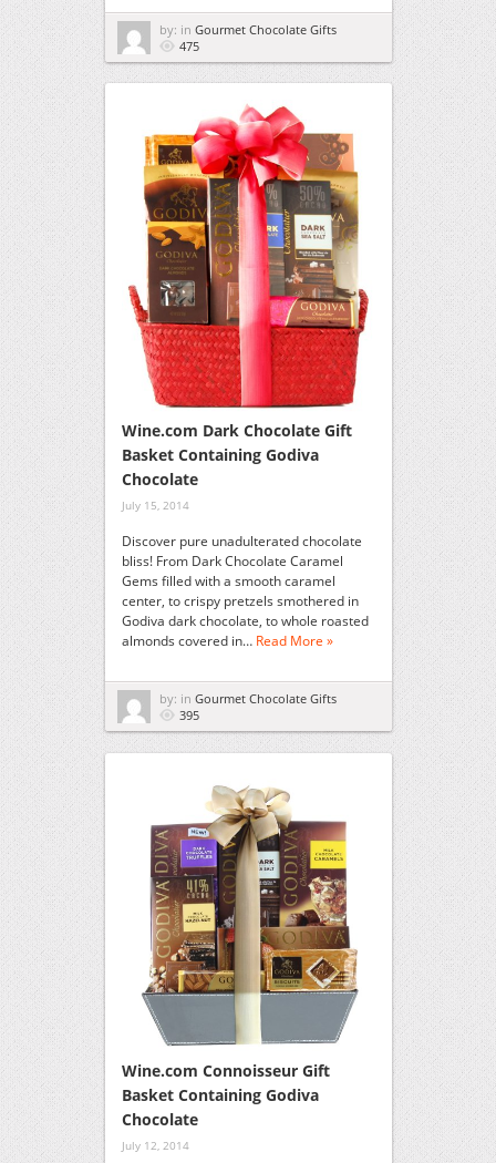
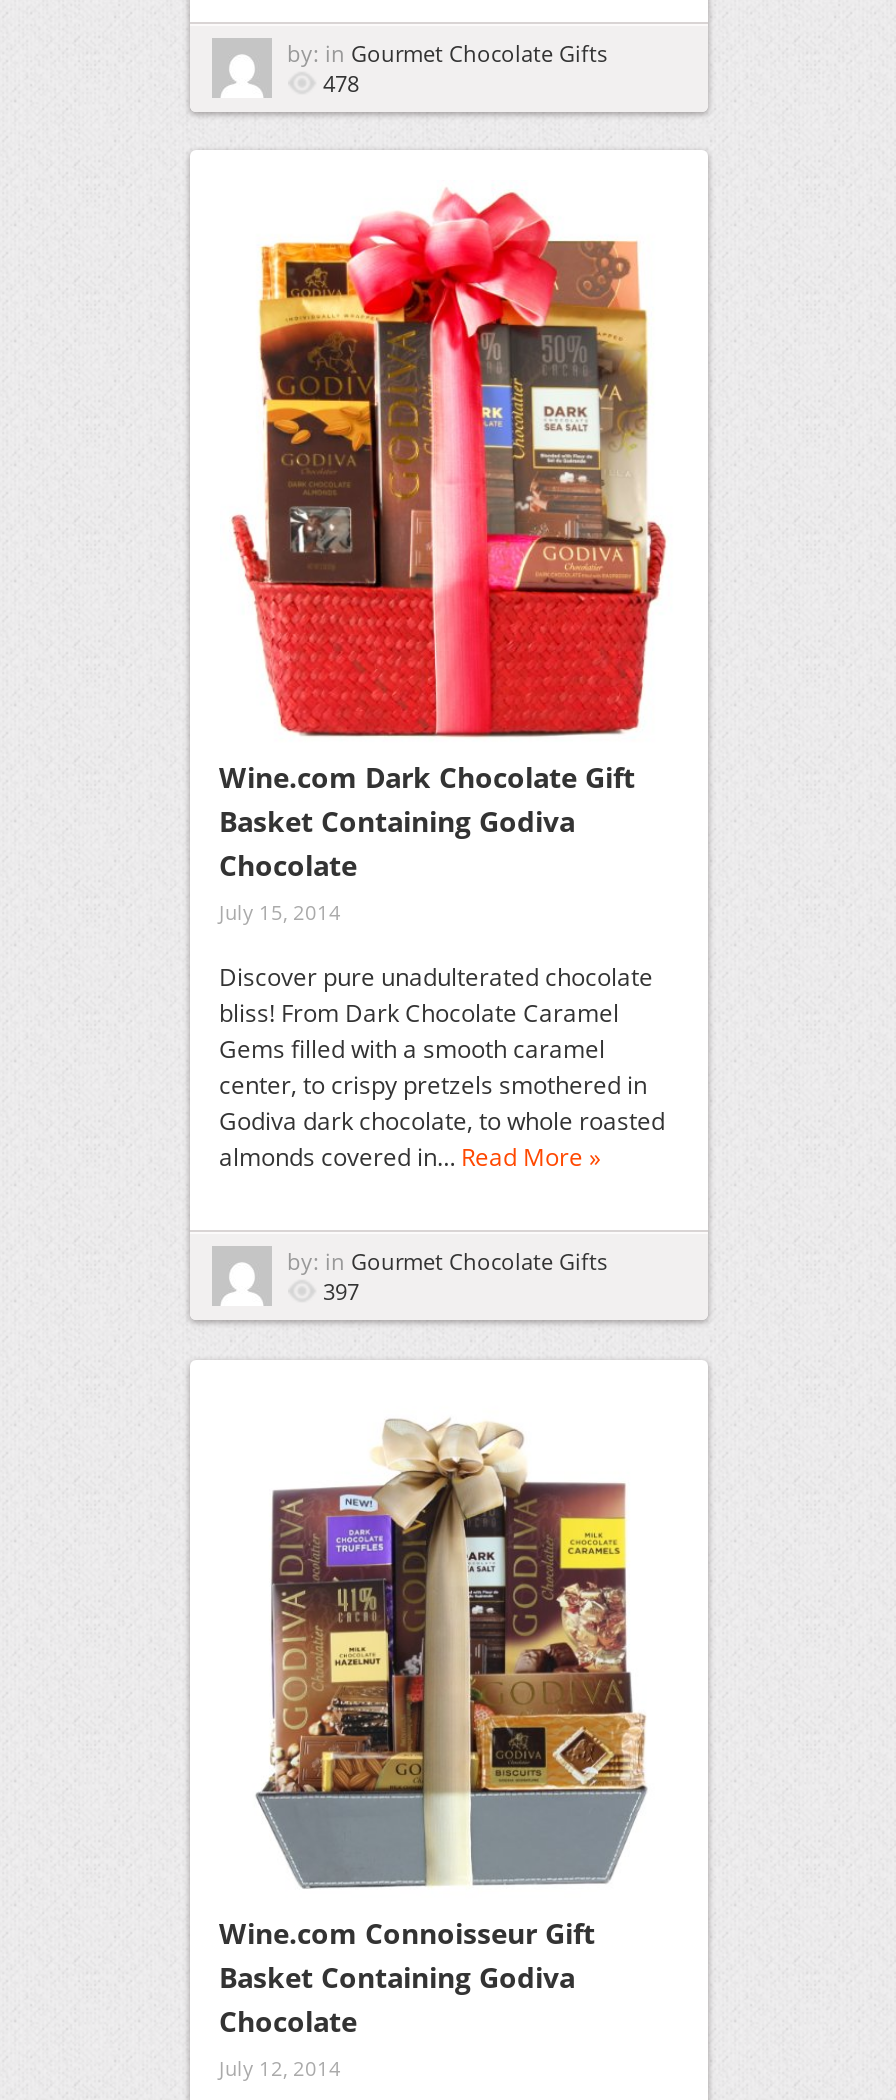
- 475
+ 478

- 395
+ 397
